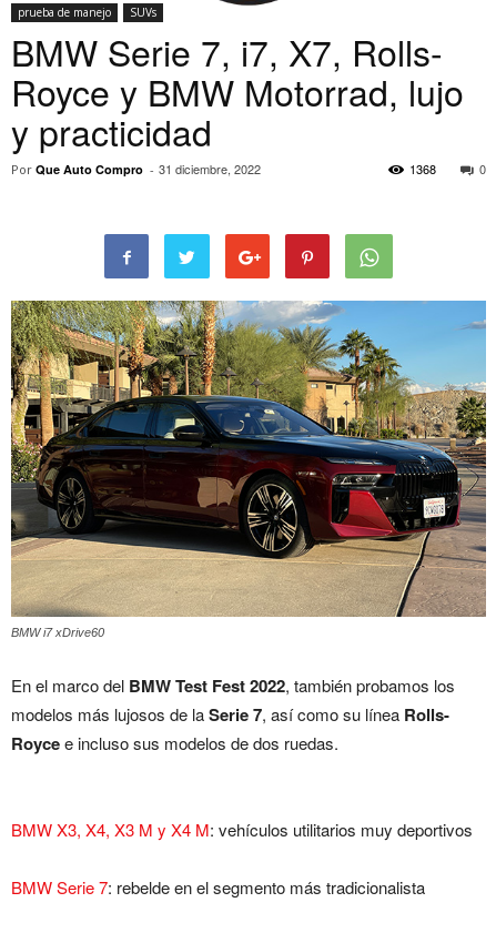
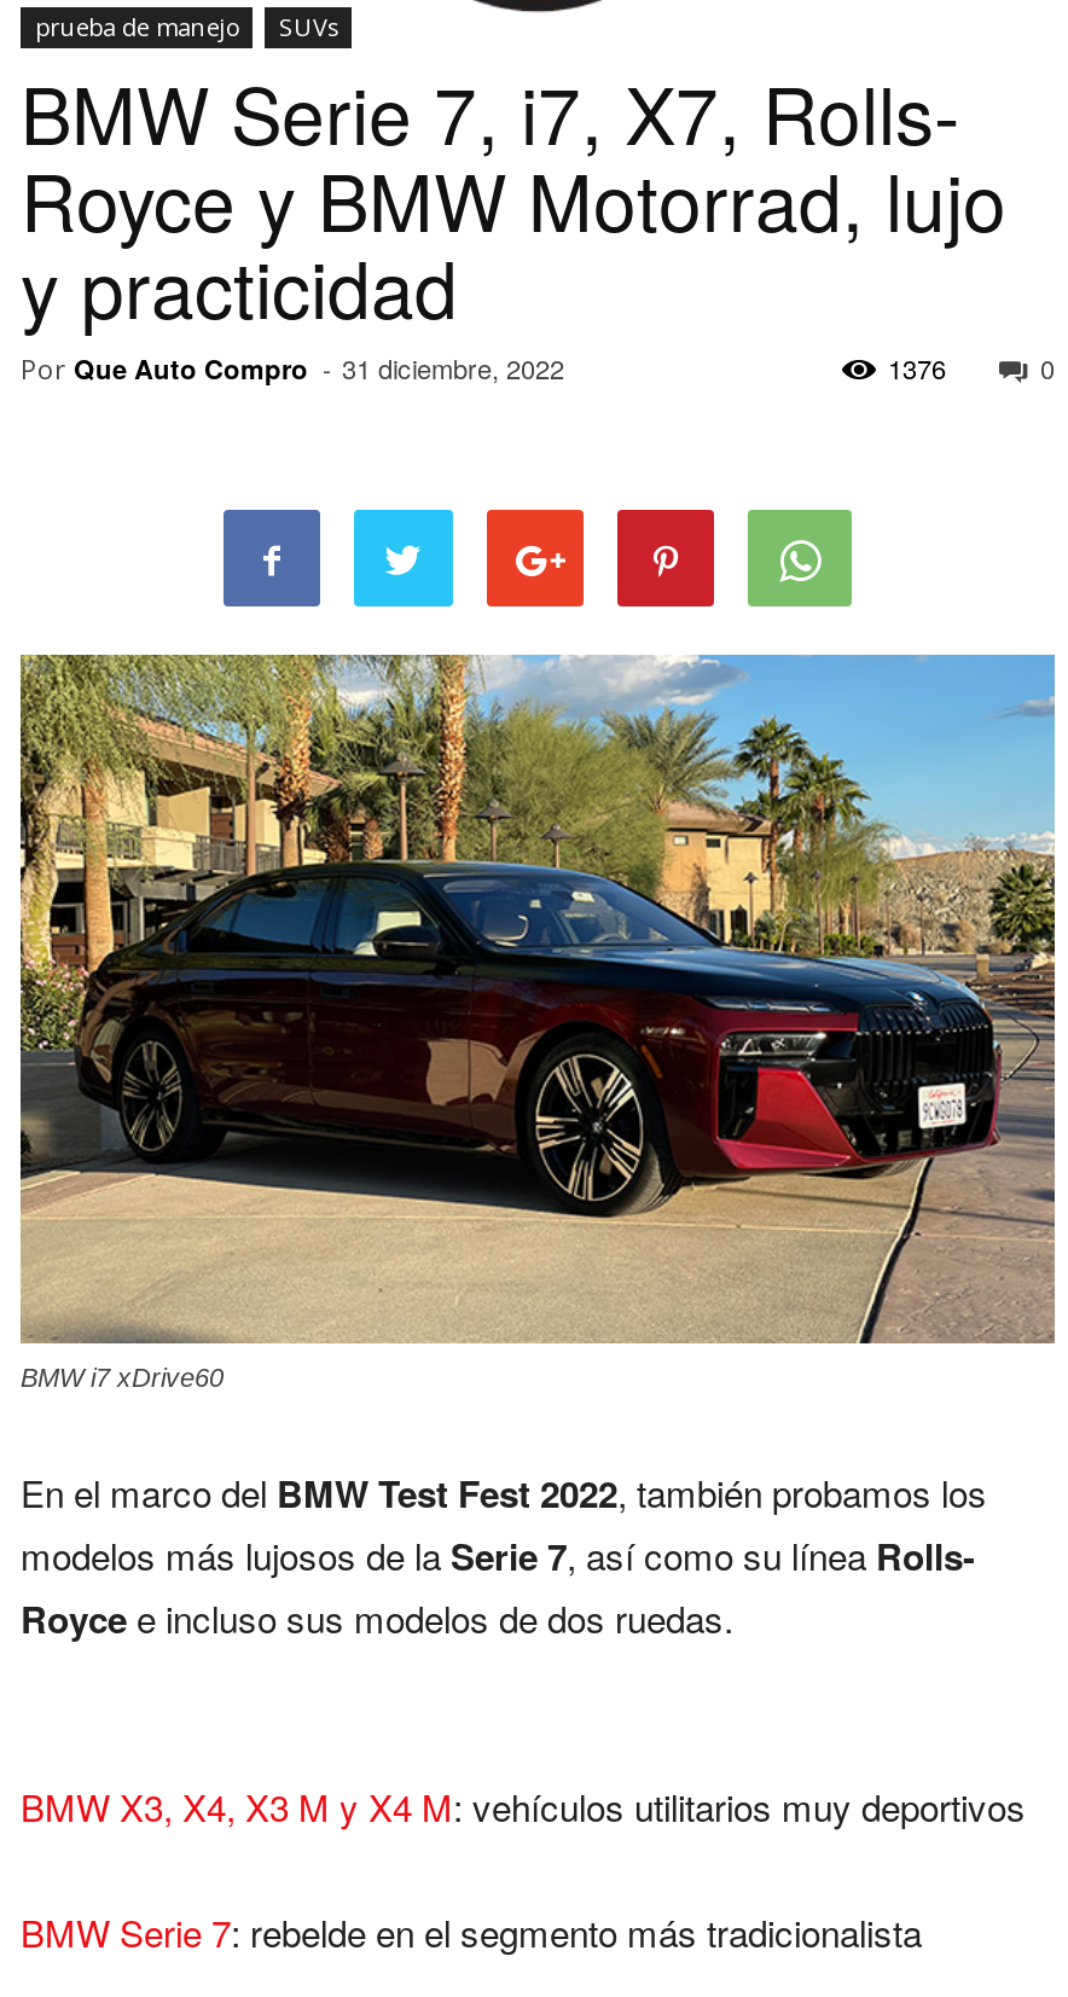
- 1368
+ 1376
